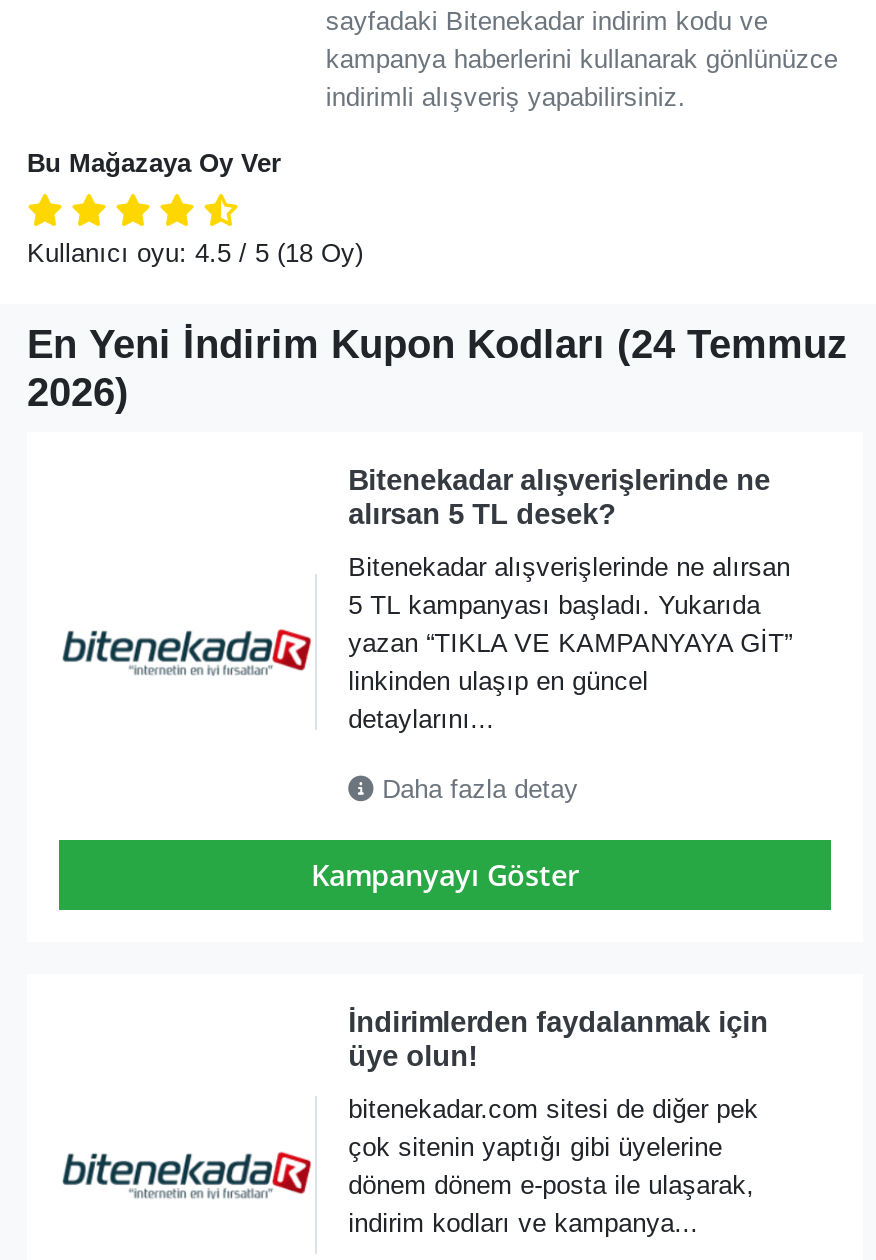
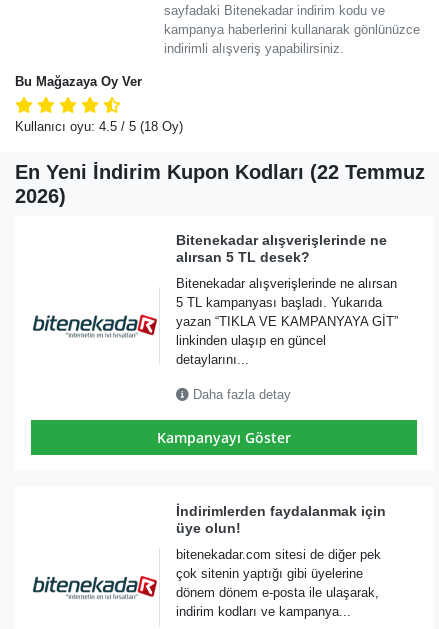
- En Yeni İndirim Kupon Kodları (24 Temmuz
+ En Yeni İndirim Kupon Kodları (22 Temmuz
